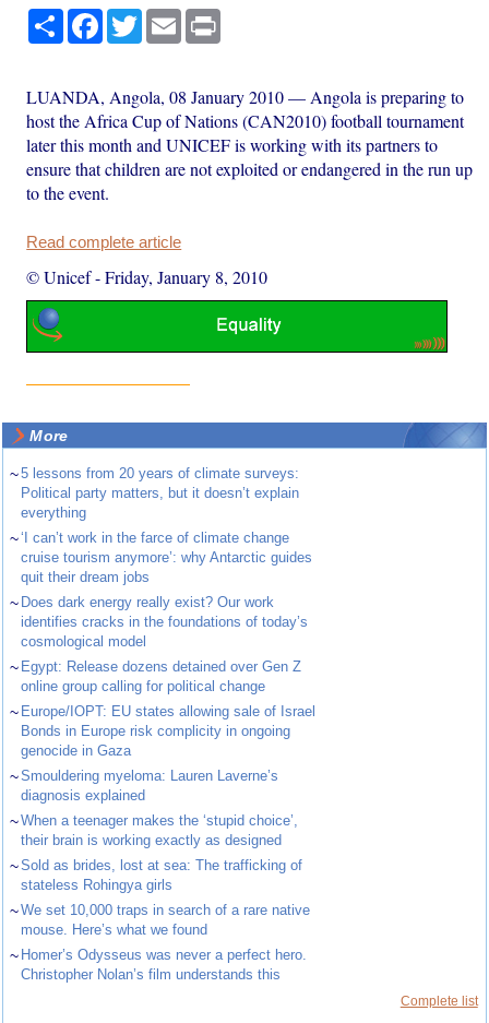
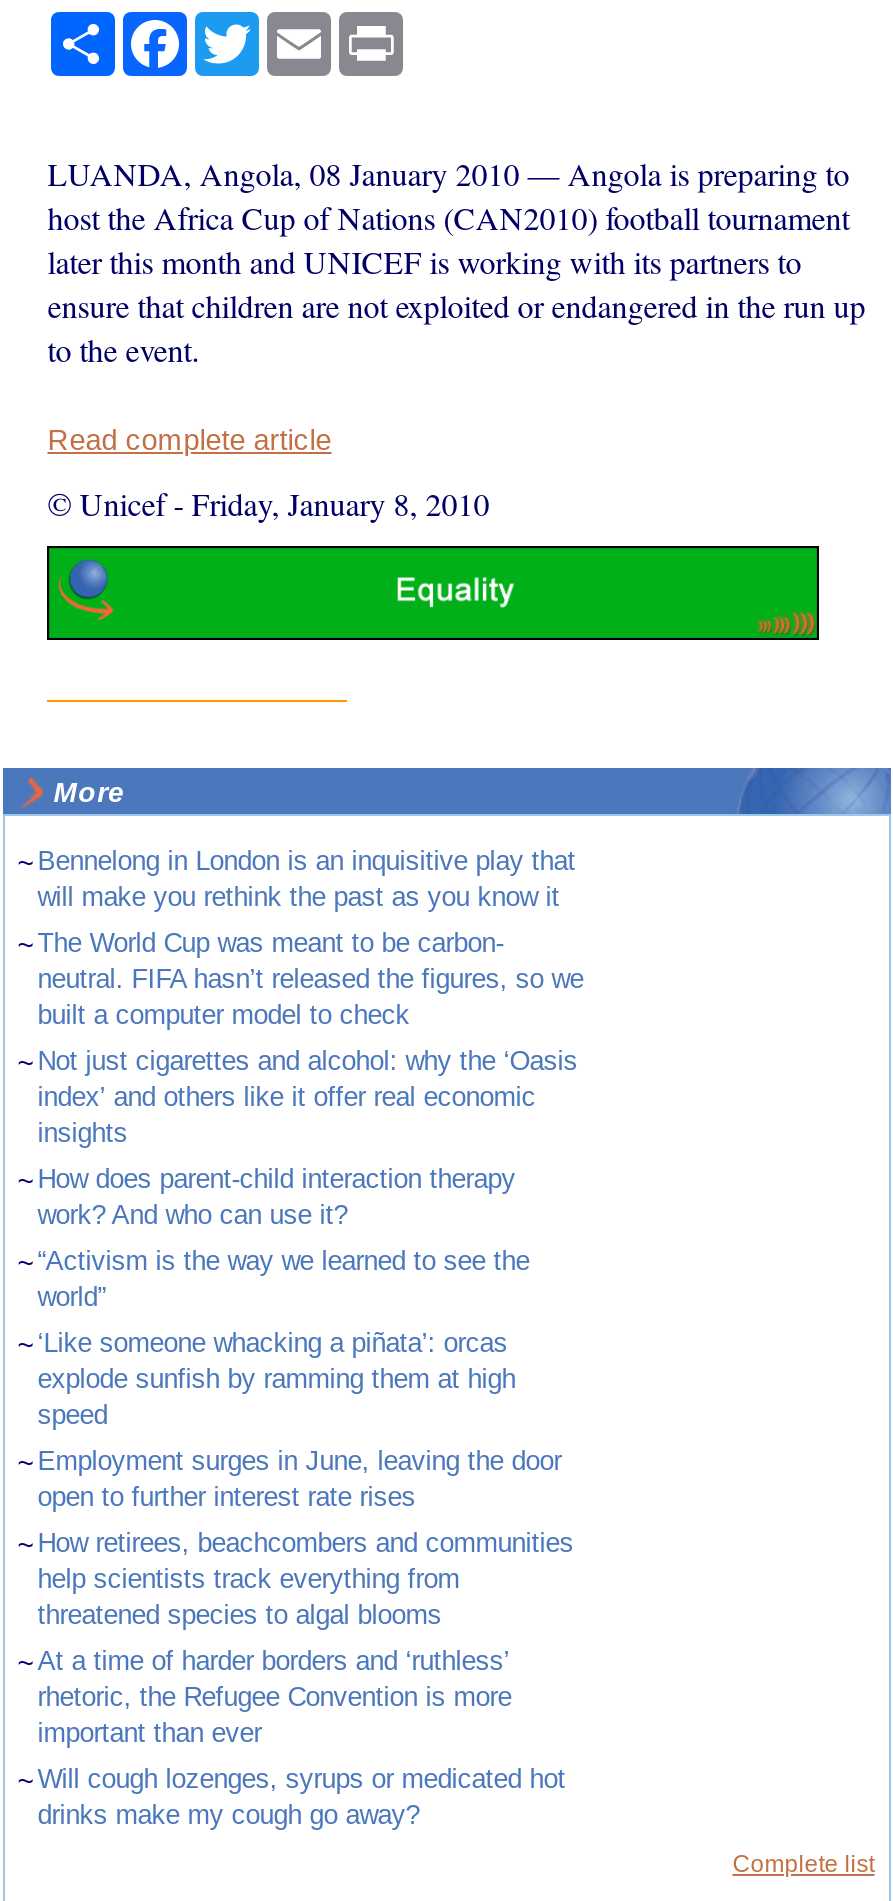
- ~ 5 lessons from 20 years of climate surveys:
- Political party matters, but it doesn’t explain
- everything
+ ~ Bennelong in London is an inquisitive play that
+ will make you rethink the past as you know it

- ~ ‘I can’t work in the farce of climate change
- cruise tourism anymore’: why Antarctic guides
- quit their dream jobs
+ ~ The World Cup was meant to be carbon-
+ neutral. FIFA hasn’t released the figures, so we
+ built a computer model to check

- ~ Does dark energy really exist? Our work
- identifies cracks in the foundations of today’s
- cosmological model
+ ~ Not just cigarettes and alcohol: why the ‘Oasis
+ index’ and others like it offer real economic
+ insights

- ~ Egypt: Release dozens detained over Gen Z
- online group calling for political change
+ ~ How does parent-child interaction therapy
+ work? And who can use it?

- ~ Europe/IOPT: EU states allowing sale of Israel
- Bonds in Europe risk complicity in ongoing
- genocide in Gaza
+ ~ “Activism is the way we learned to see the
+ world”

- ~ Smouldering myeloma: Lauren Laverne’s
- diagnosis explained
+ ~ ‘Like someone whacking a piñata’: orcas
+ explode sunfish by ramming them at high
+ speed

- ~ When a teenager makes the ‘stupid choice’,
- their brain is working exactly as designed
+ ~ Employment surges in June, leaving the door
+ open to further interest rate rises

- ~ Sold as brides, lost at sea: The trafficking of
- stateless Rohingya girls
+ ~ How retirees, beachcombers and communities
+ help scientists track everything from
+ threatened species to algal blooms

- ~ We set 10,000 traps in search of a rare native
- mouse. Here’s what we found
+ ~ At a time of harder borders and ‘ruthless’
+ rhetoric, the Refugee Convention is more
+ important than ever

- ~ Homer’s Odysseus was never a perfect hero.
- Christopher Nolan’s film understands this
+ ~ Will cough lozenges, syrups or medicated hot
+ drinks make my cough go away?
